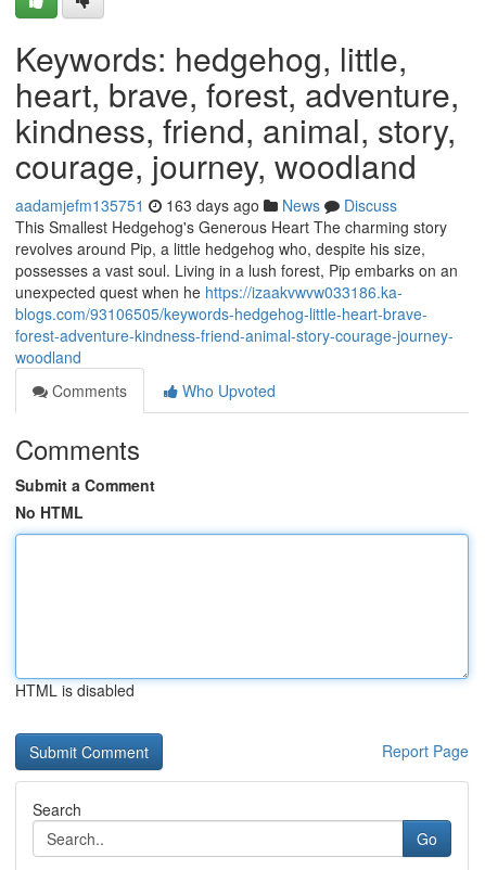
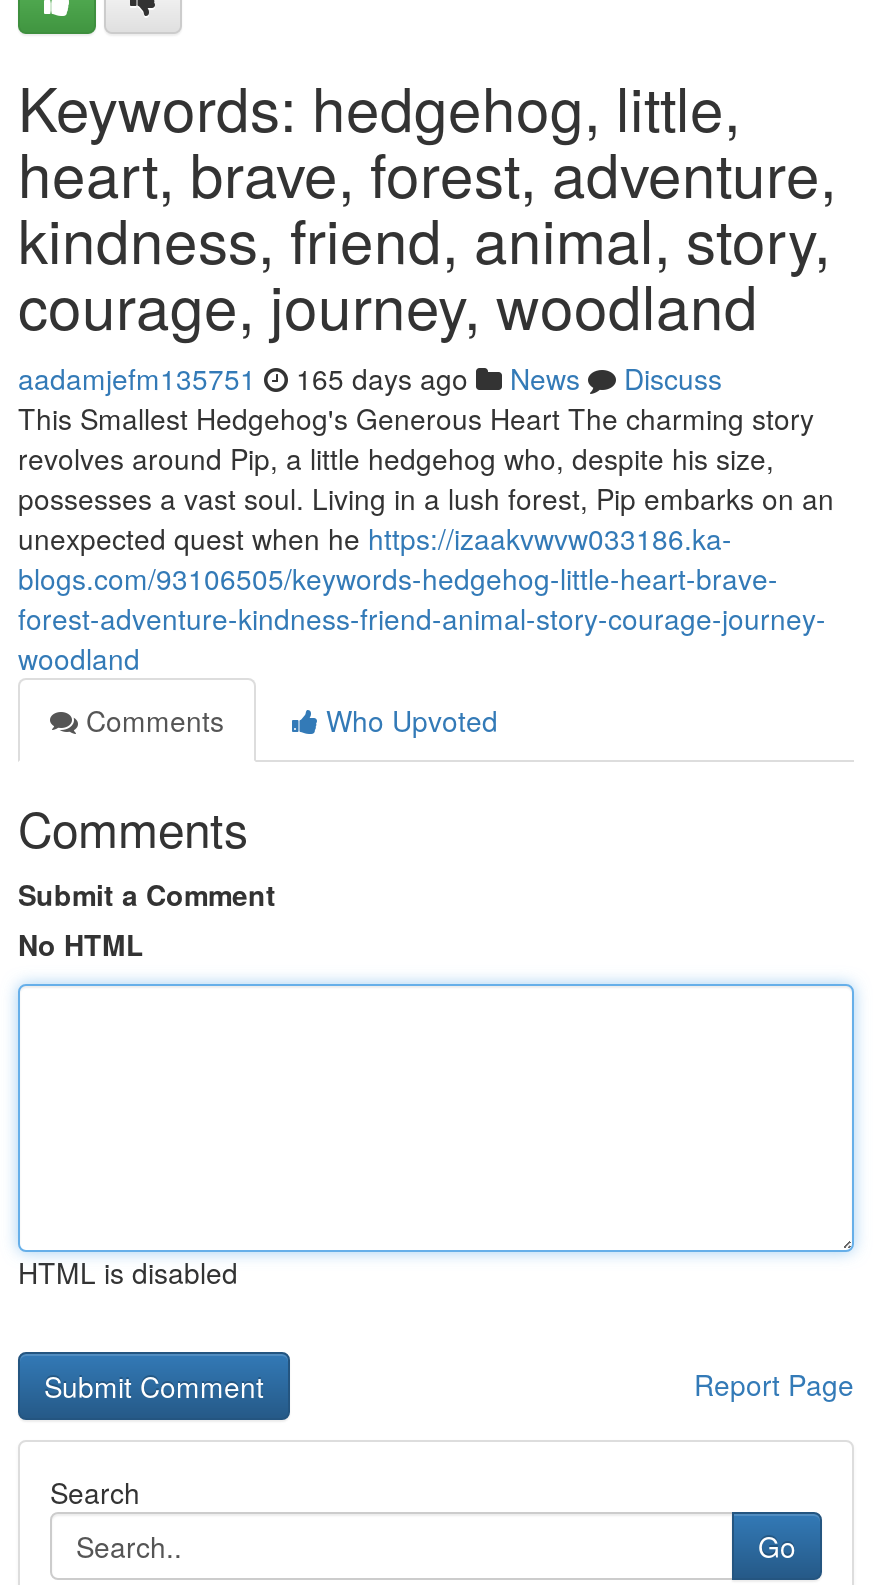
- aadamjefm135751 163 days ago News Discuss
+ aadamjefm135751 165 days ago News Discuss
